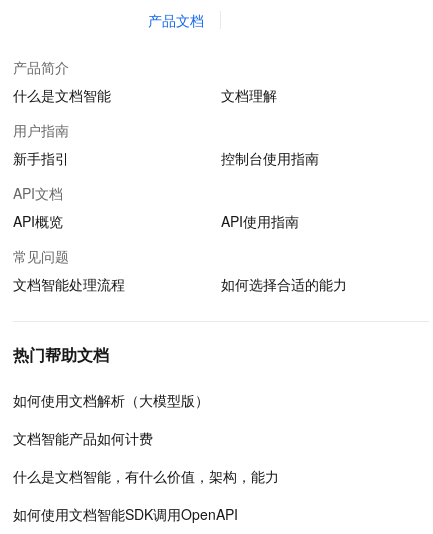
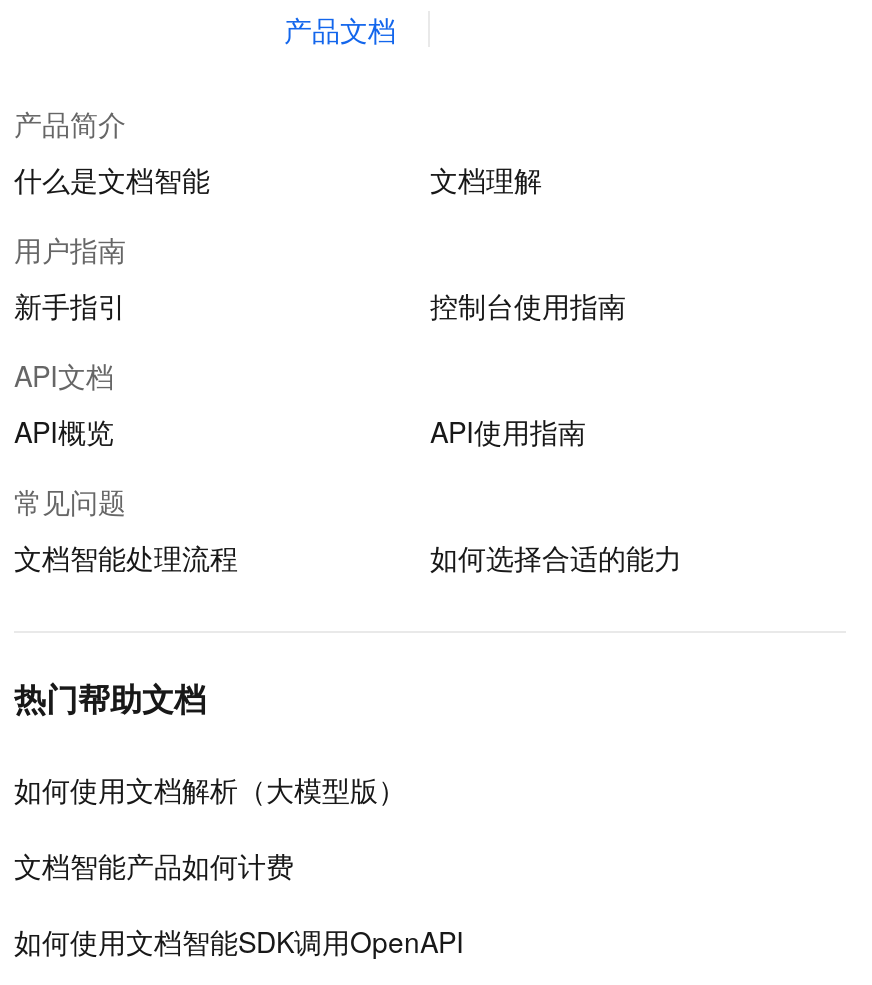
- 什么是文档智能，有什么价值，架构，能力
